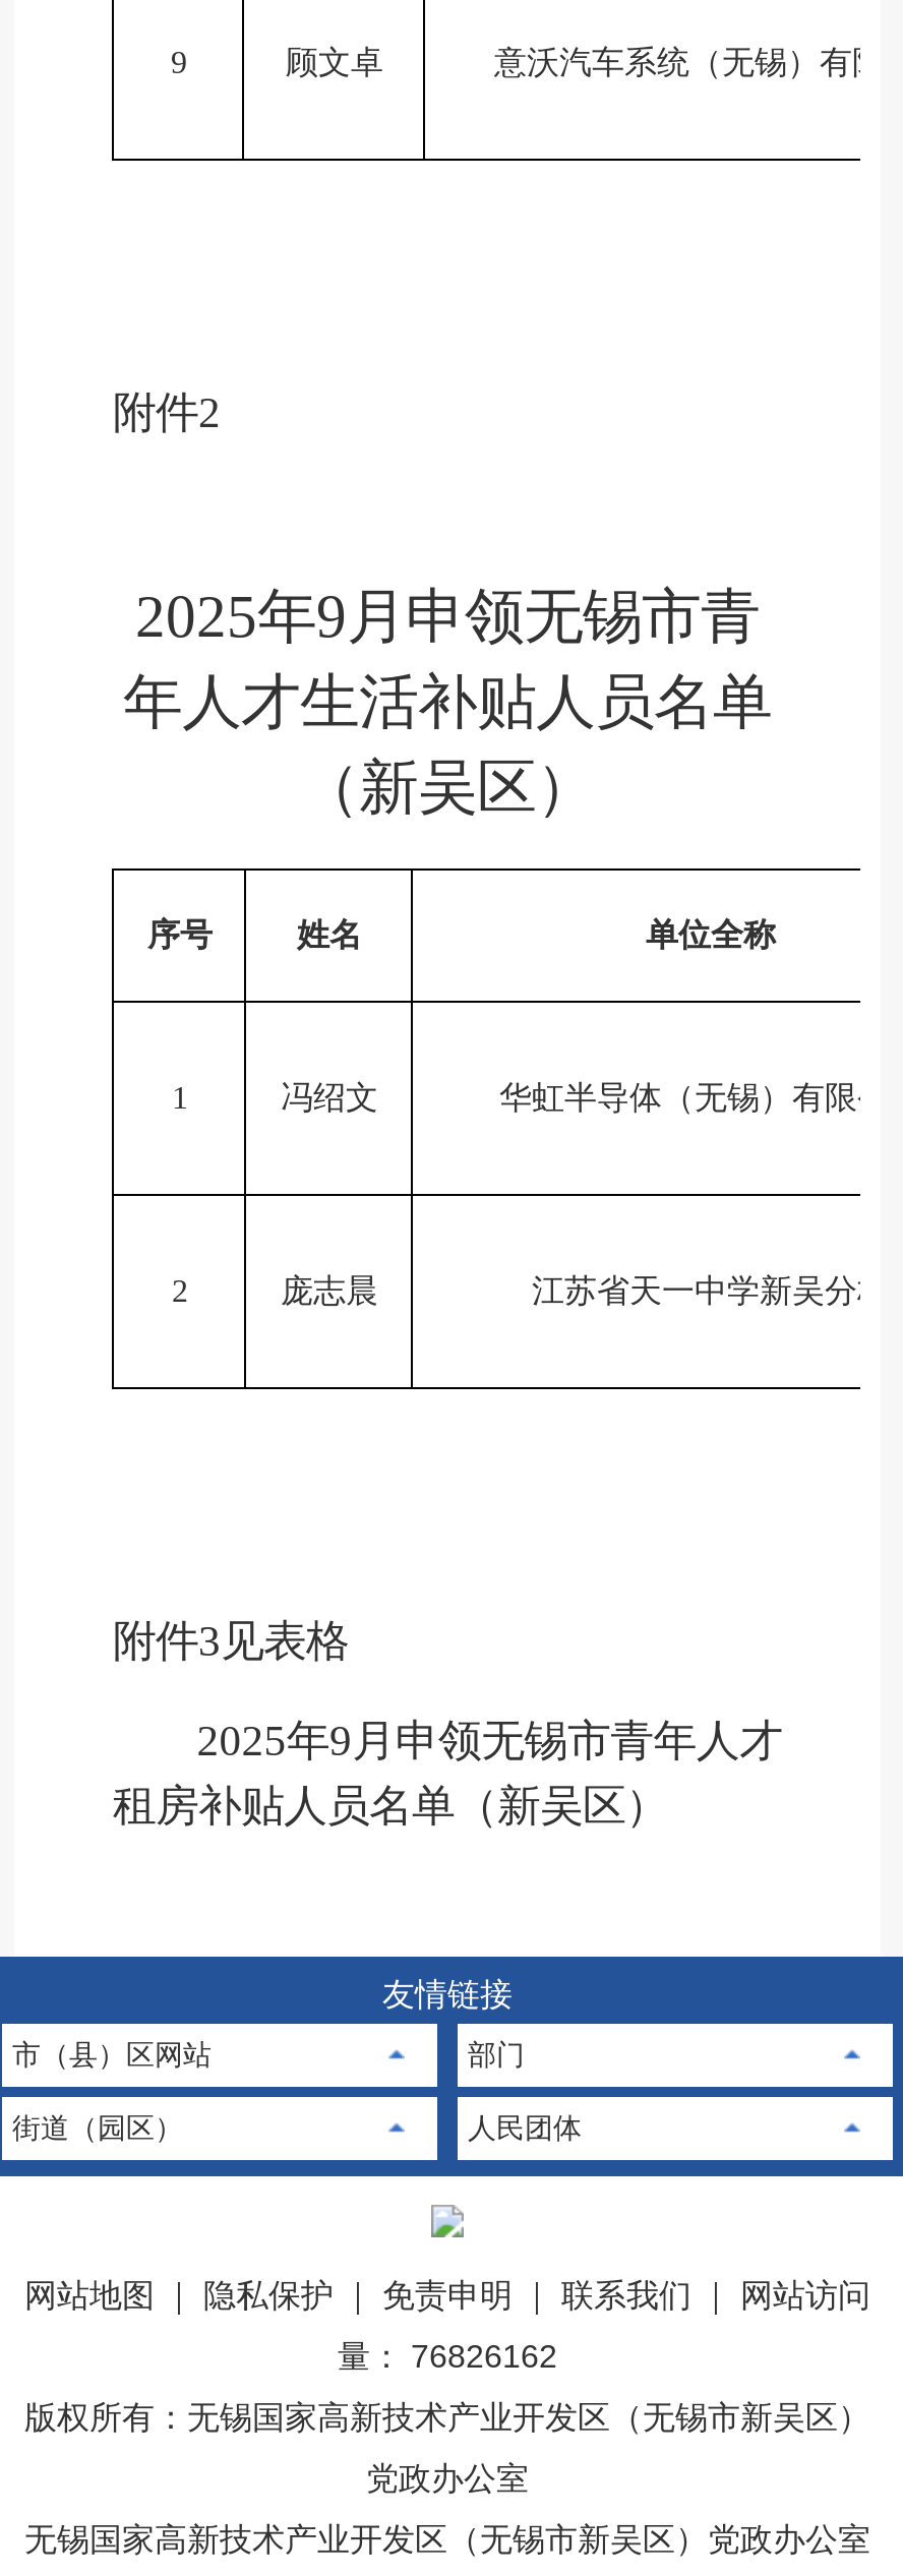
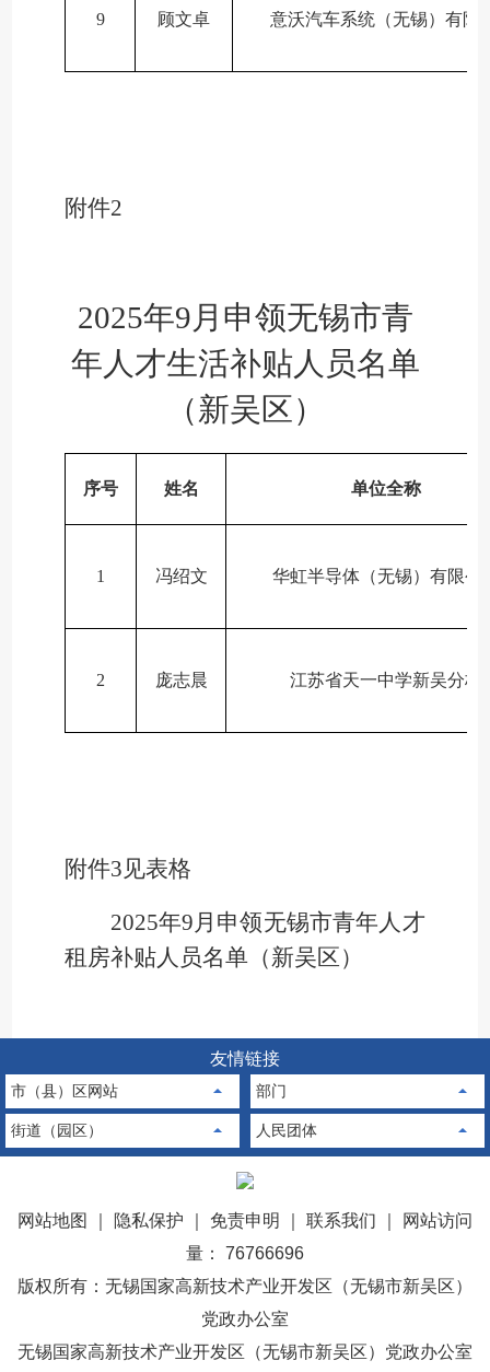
- 量： 76826162
+ 量： 76766696
